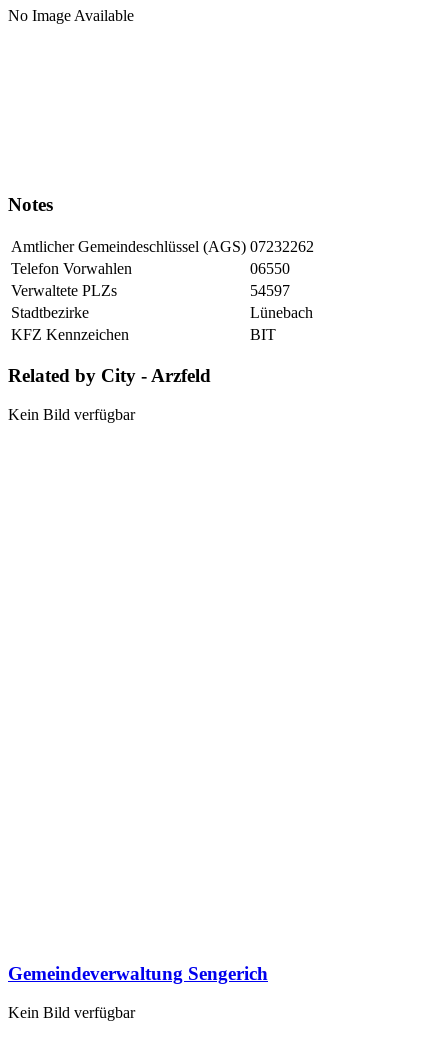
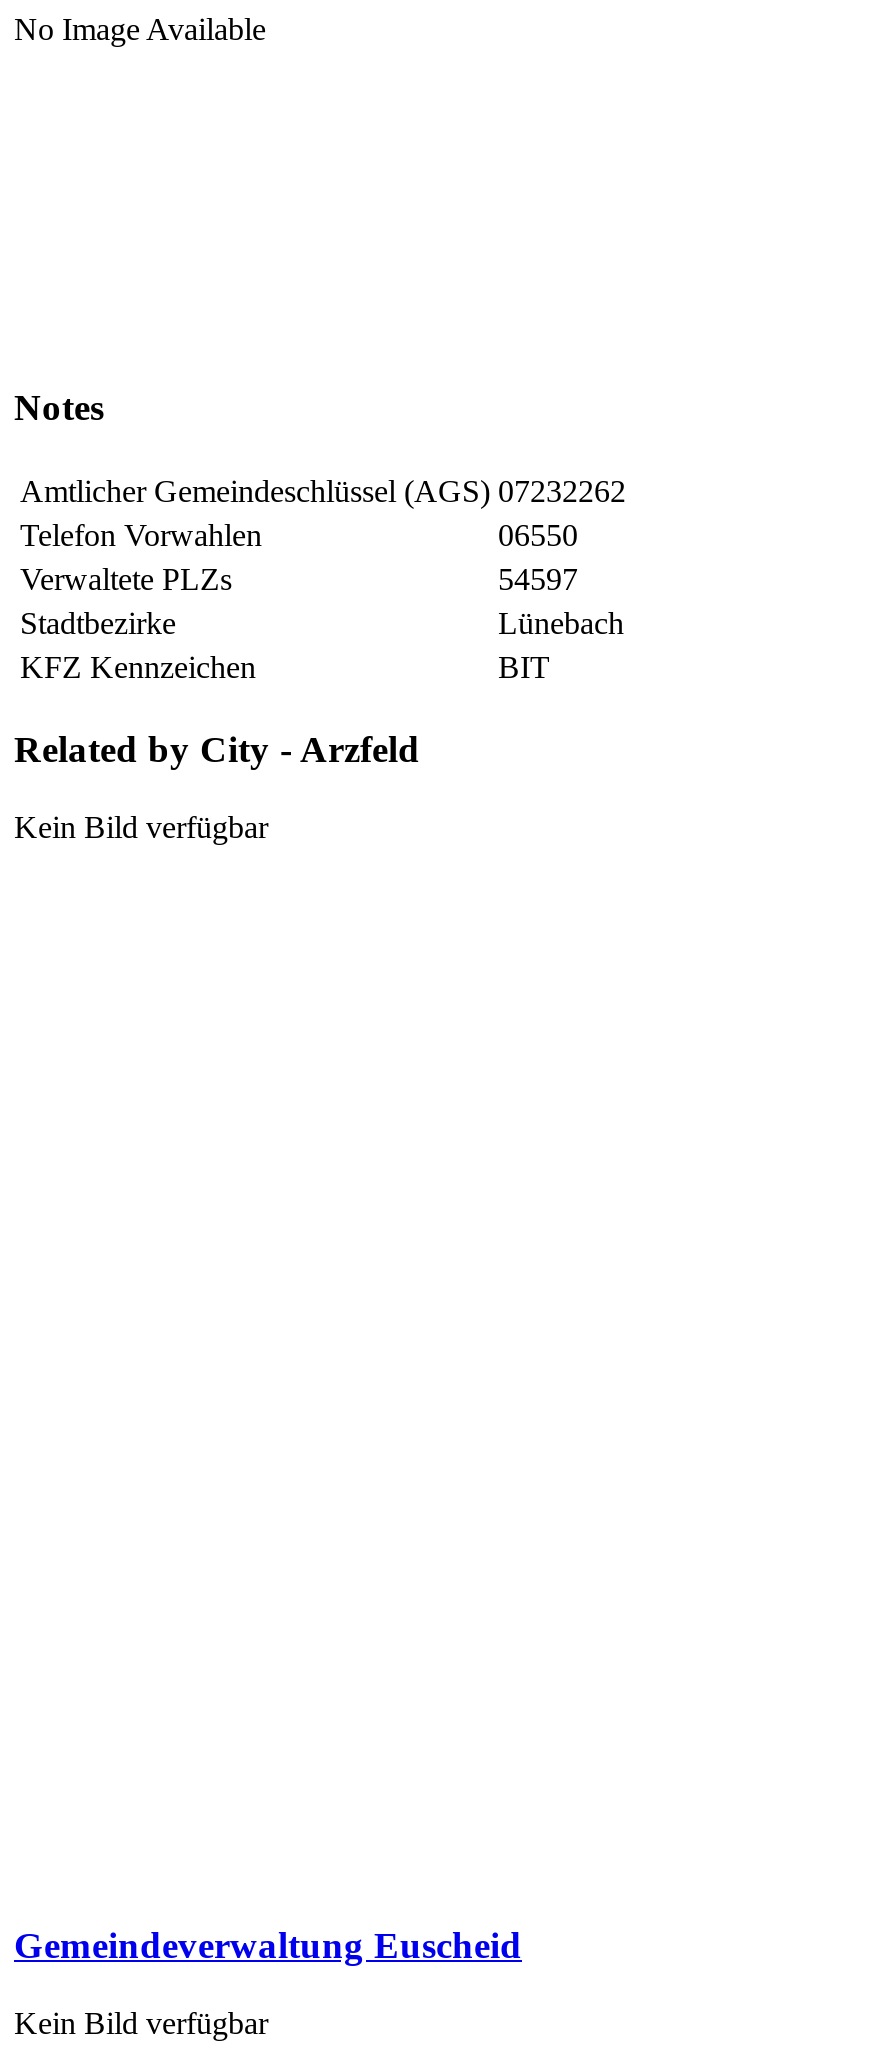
- Gemeindeverwaltung Sengerich
+ Gemeindeverwaltung Euscheid
